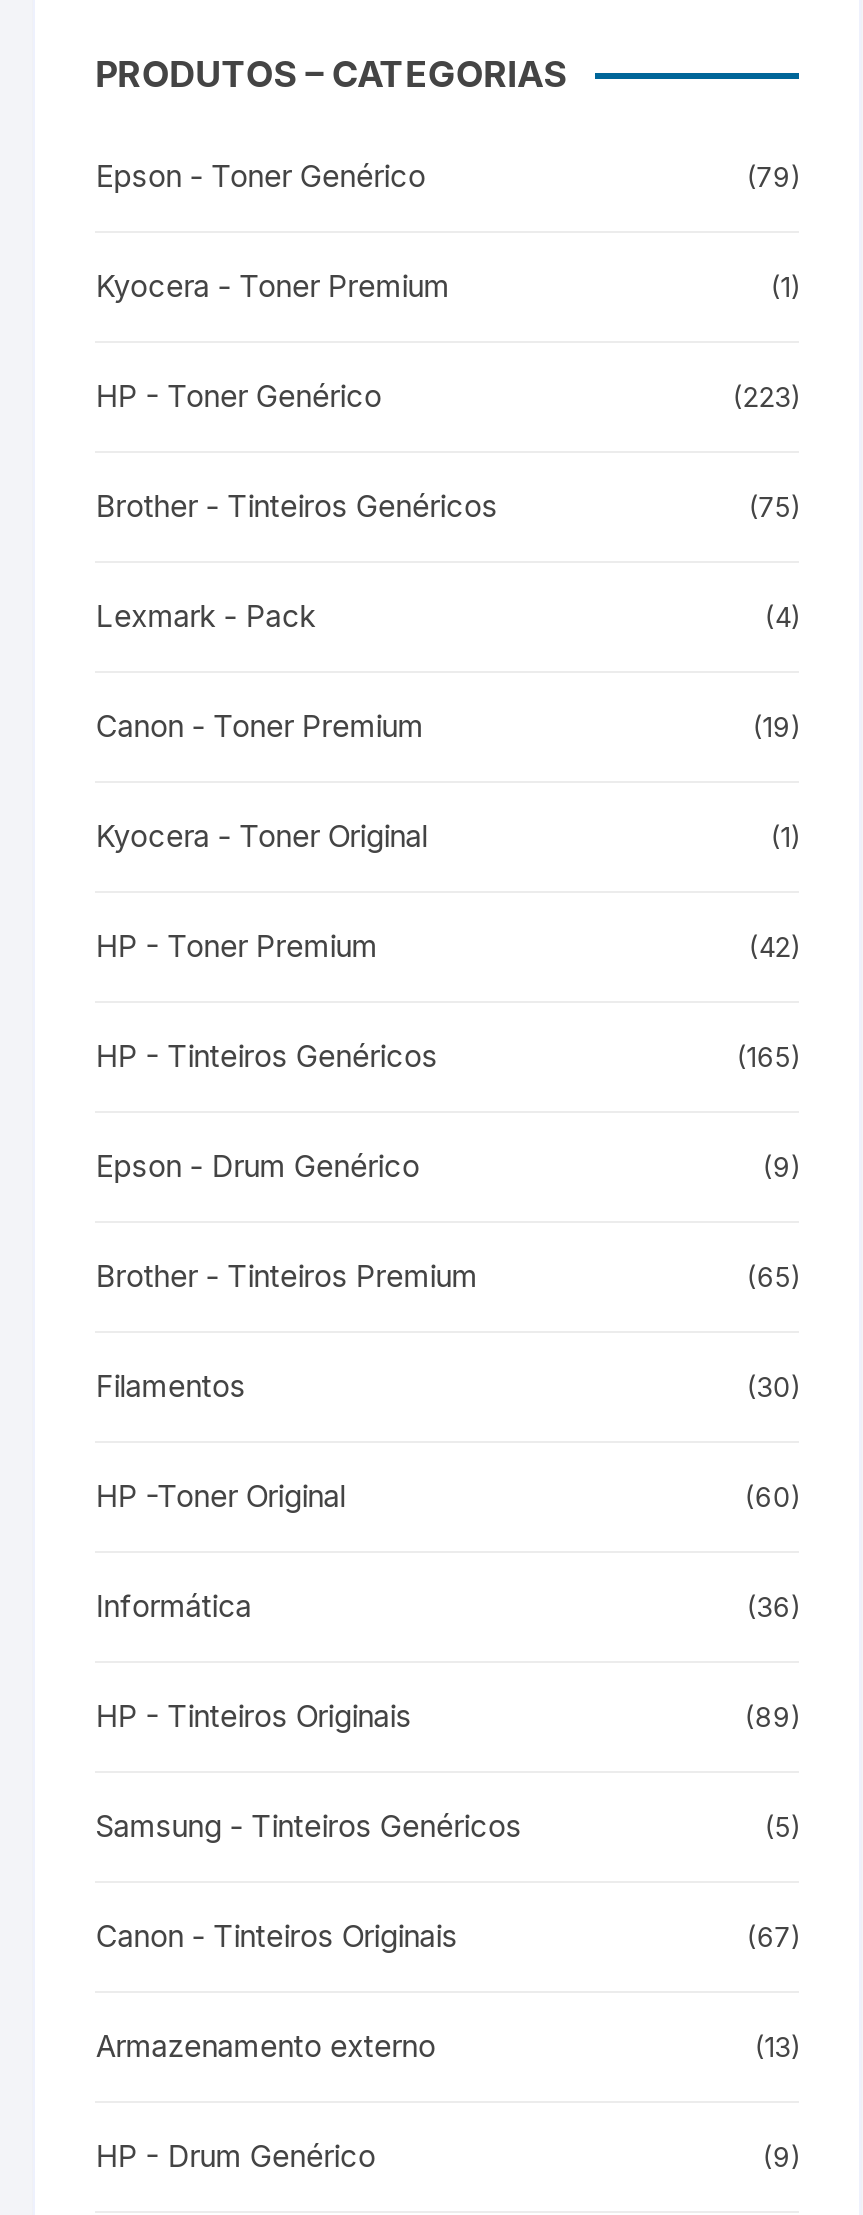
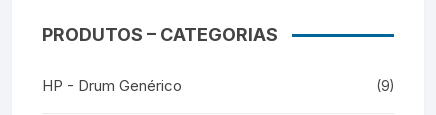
- Epson - Toner Genérico
- (79)
- Kyocera - Toner Premium
- (1)
- HP - Toner Genérico
- (223)
- Brother - Tinteiros Genéricos
- (75)
- Lexmark - Pack
- (4)
- Canon - Toner Premium
- (19)
- Kyocera - Toner Original
- (1)
- HP - Toner Premium
- (42)
- HP - Tinteiros Genéricos
- (165)
- Epson - Drum Genérico
- (9)
- Brother - Tinteiros Premium
- (65)
- Filamentos
- (30)
- HP -Toner Original
- (60)
- Informática
- (36)
- HP - Tinteiros Originais
- (89)
- Samsung - Tinteiros Genéricos
- (5)
- Canon - Tinteiros Originais
- (67)
- Armazenamento externo
- (13)
